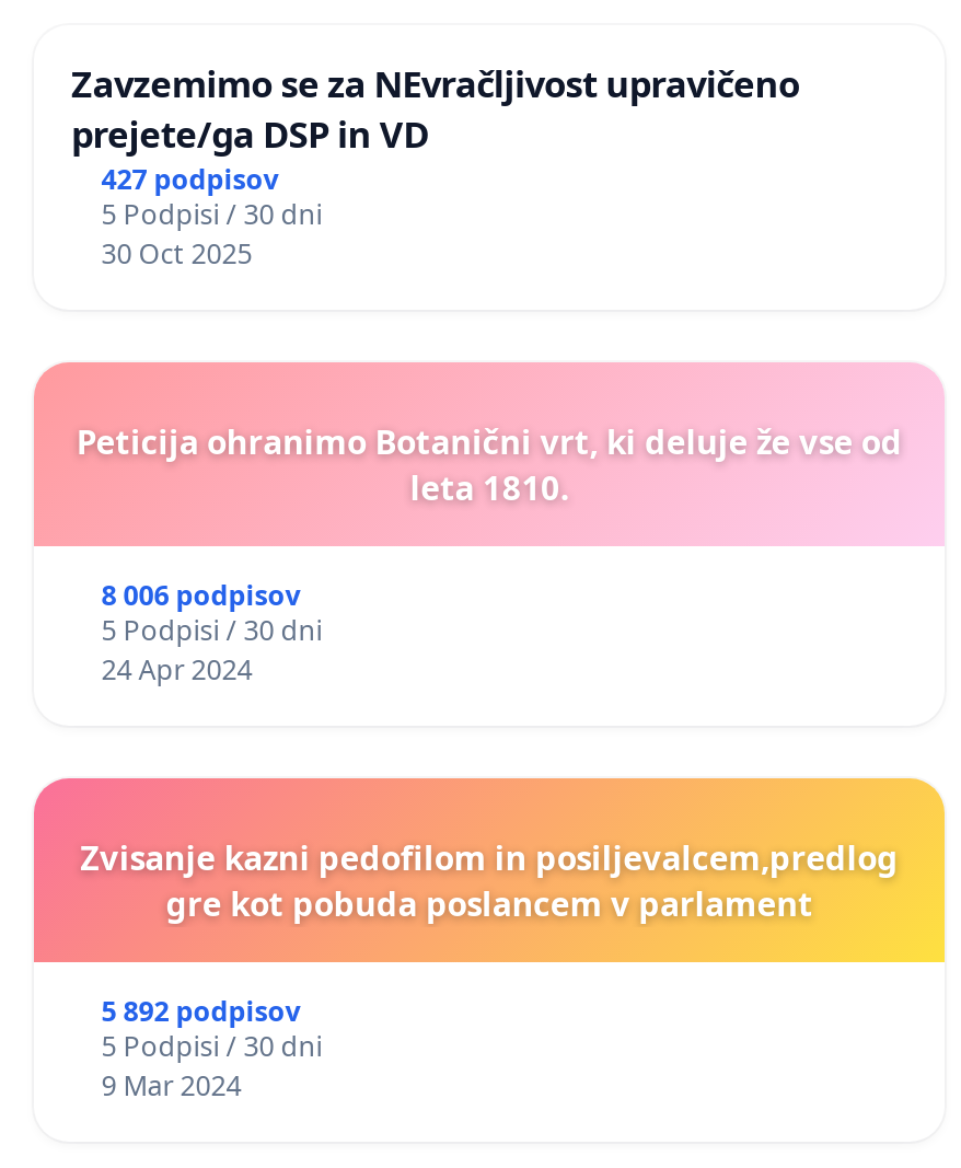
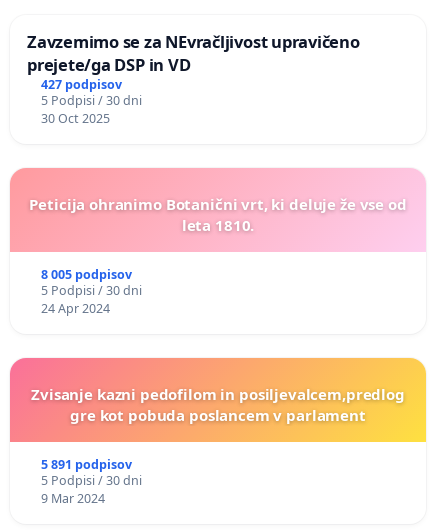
- 8 006 podpisov
+ 8 005 podpisov

- 5 892 podpisov
+ 5 891 podpisov
